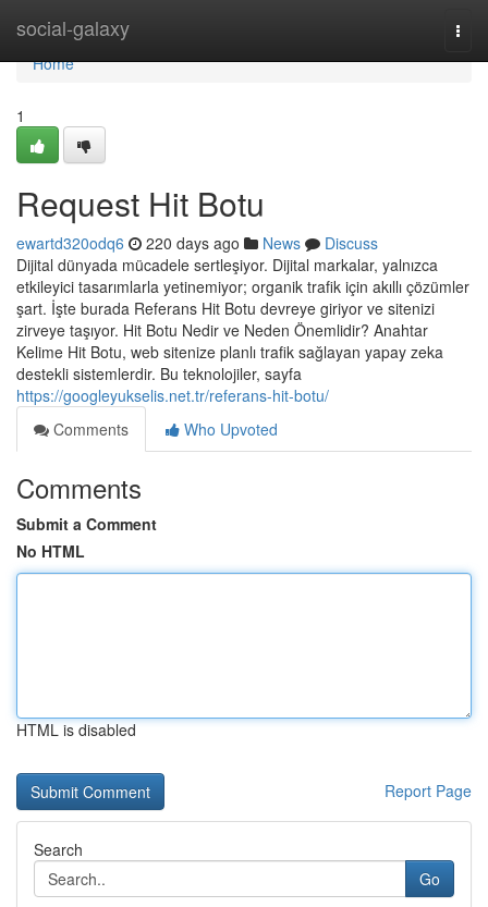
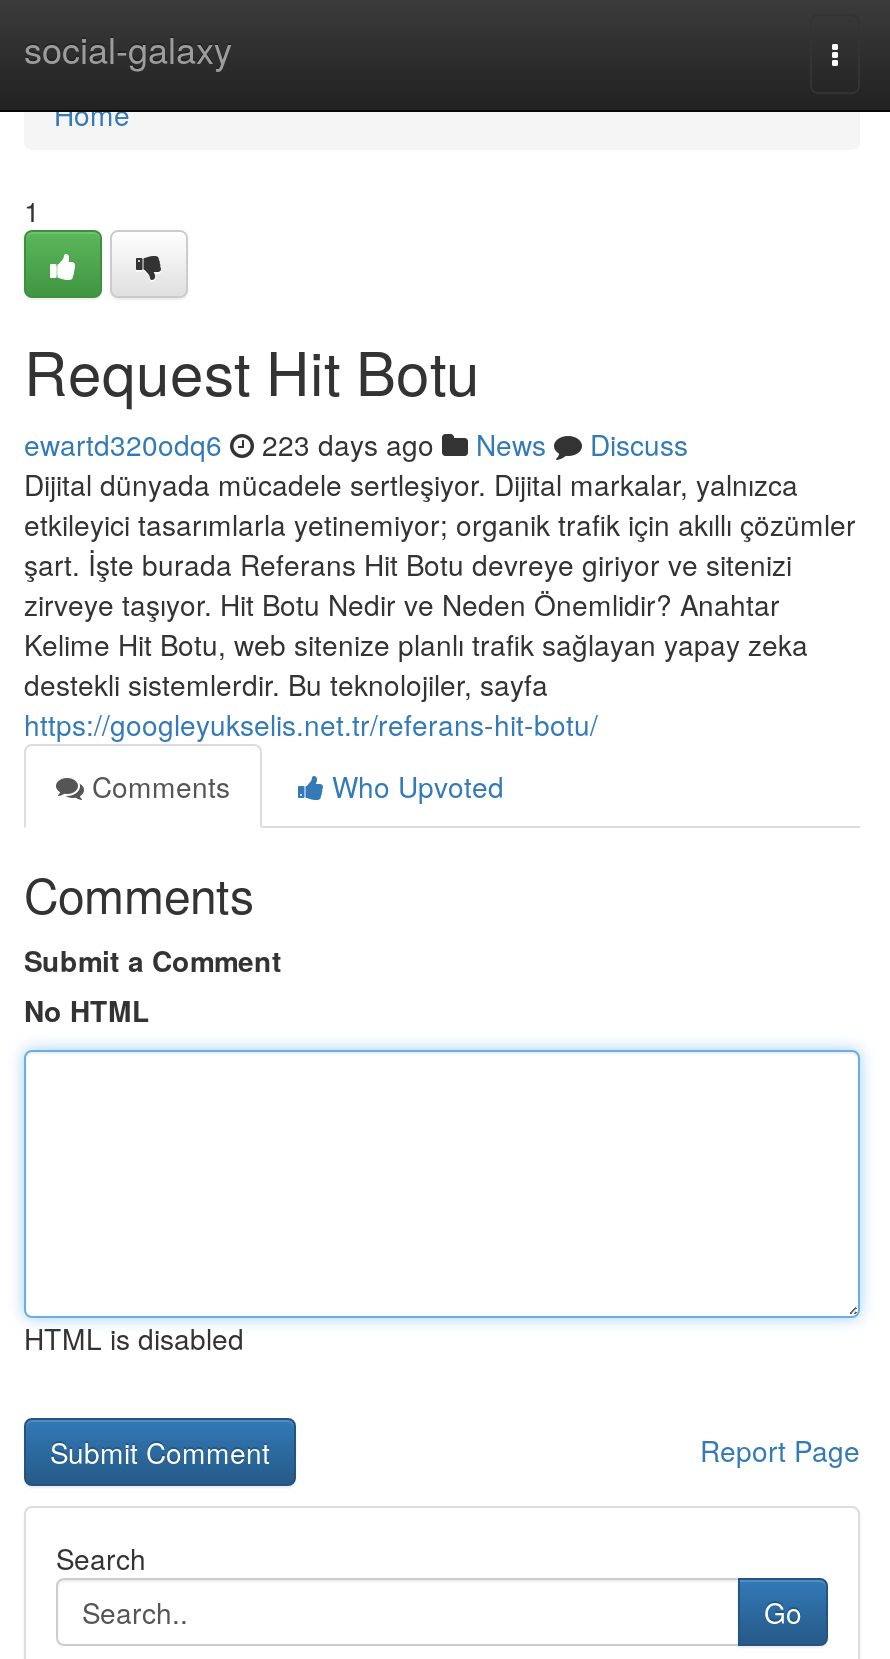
- ewartd320odq6 220 days ago News Discuss
+ ewartd320odq6 223 days ago News Discuss
